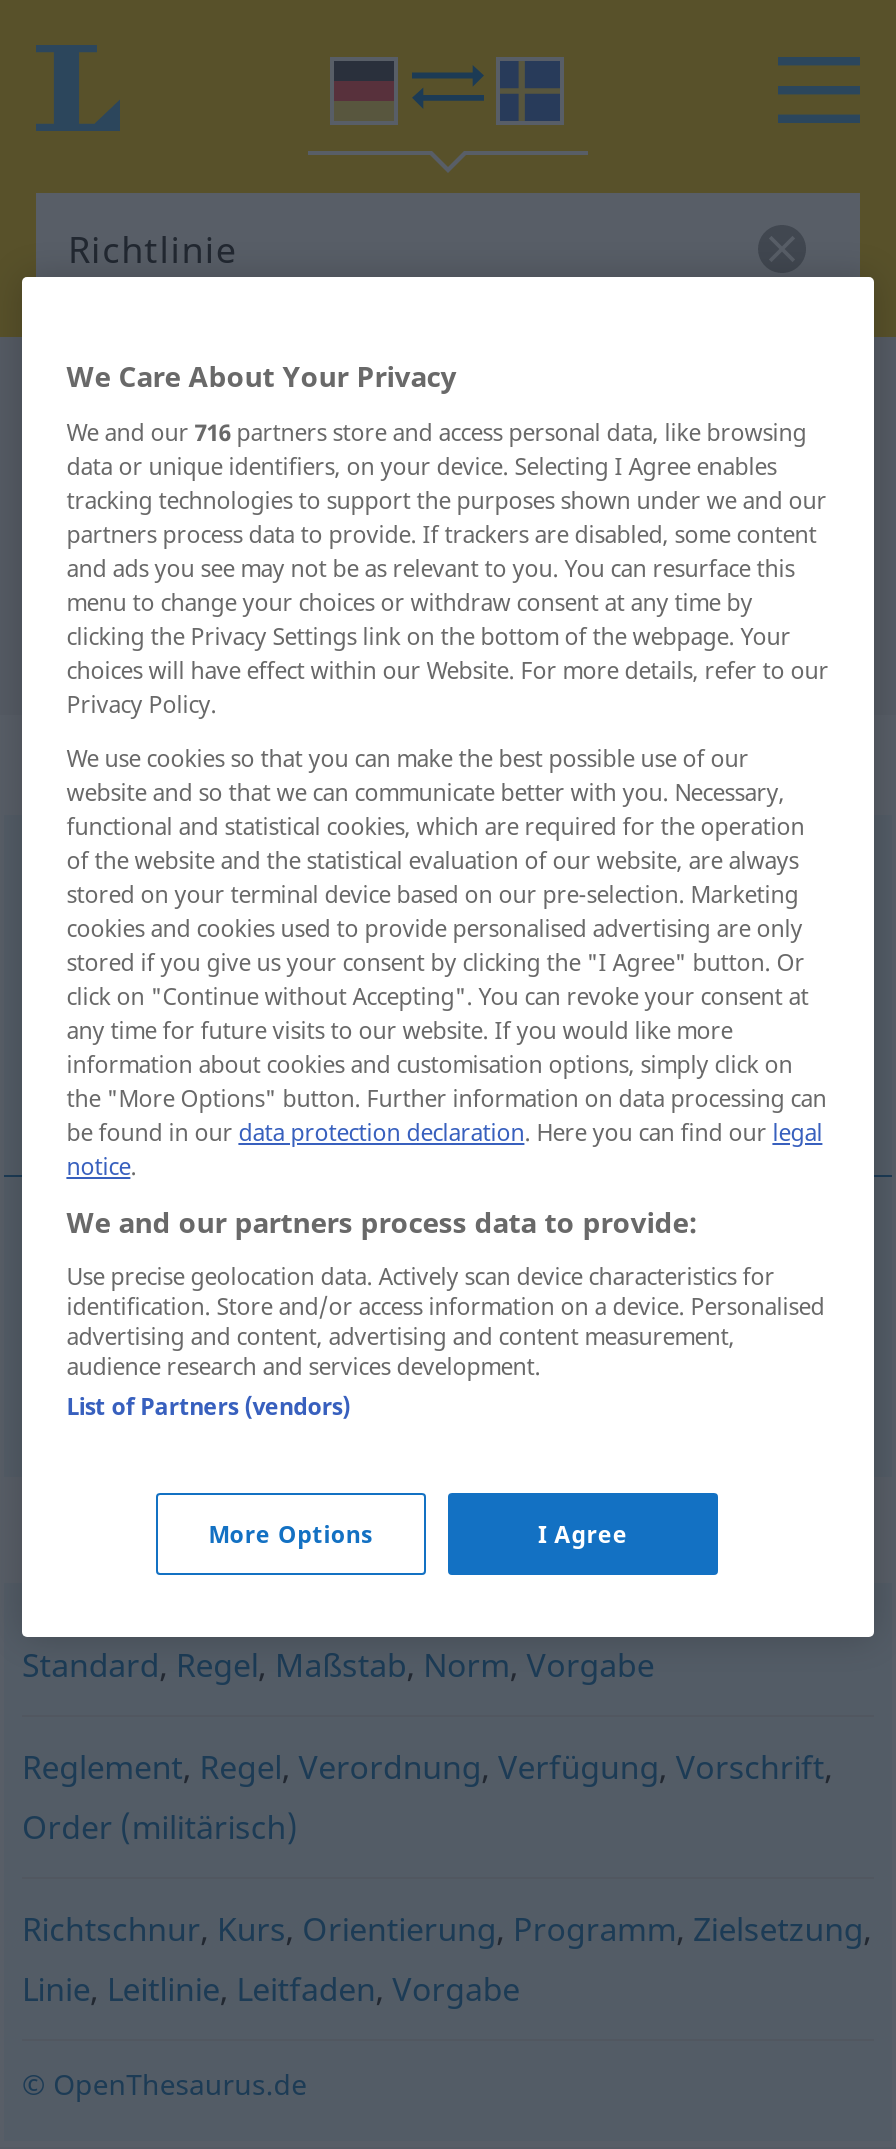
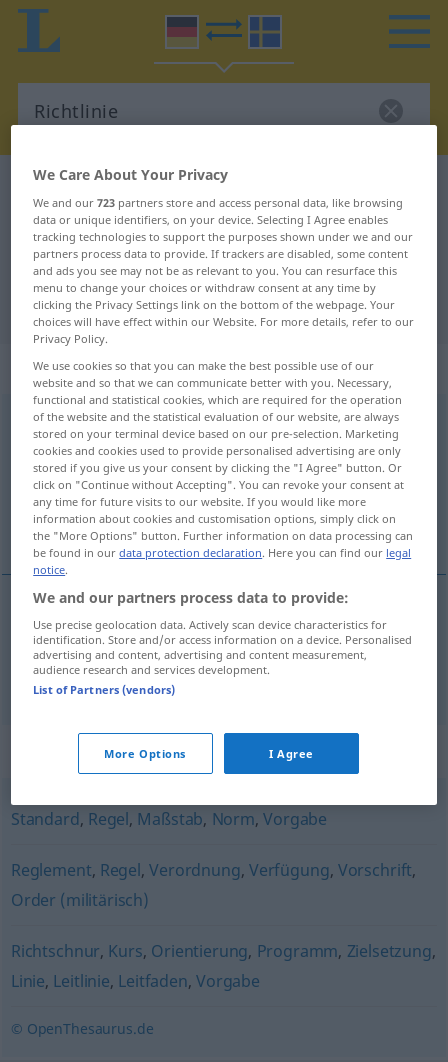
- We and our 716 partners store and access personal data, like browsing
+ We and our 723 partners store and access personal data, like browsing
